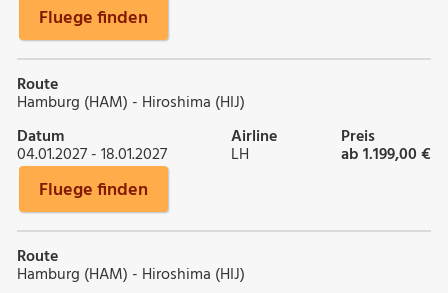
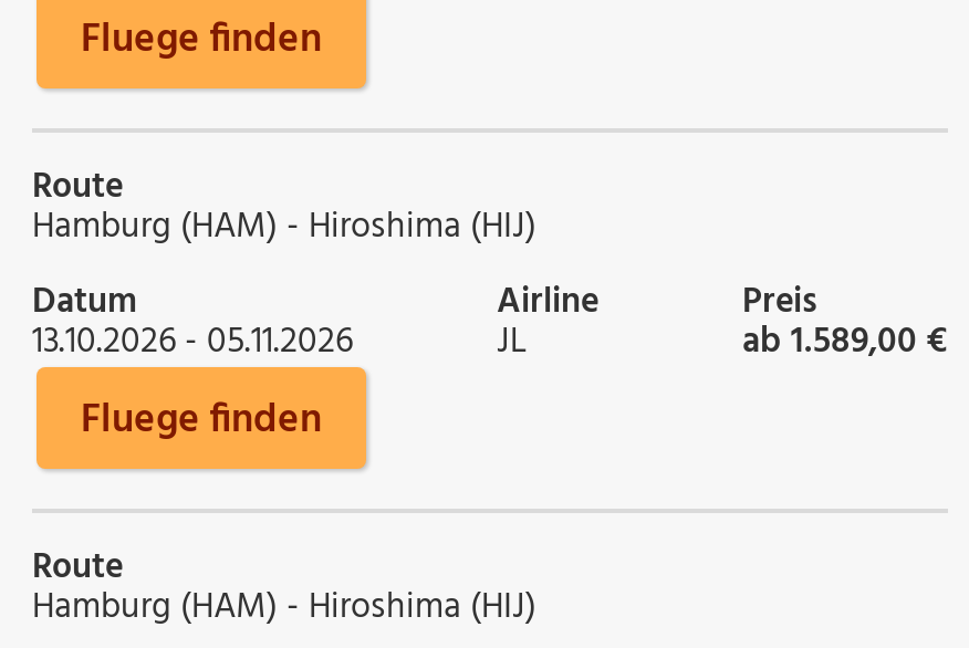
- 04.01.2027 - 18.01.2027
+ 13.10.2026 - 05.11.2026

- LH
+ JL

- ab 1.199,00 €
+ ab 1.589,00 €
